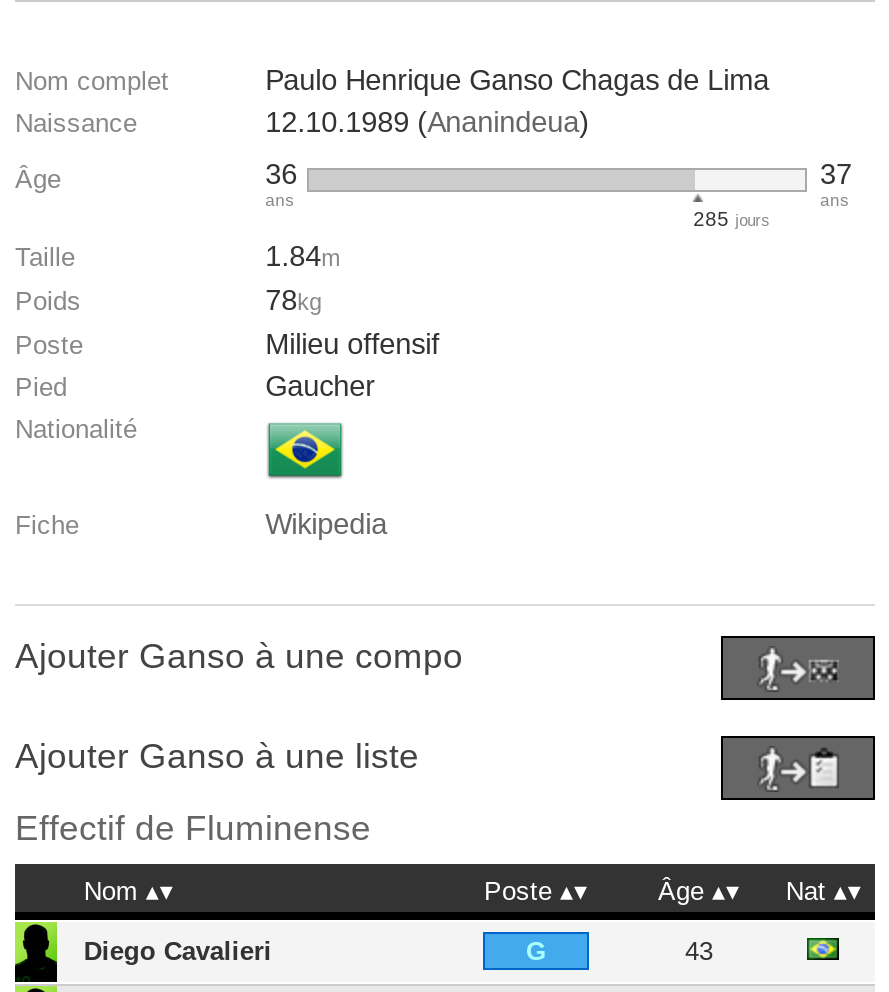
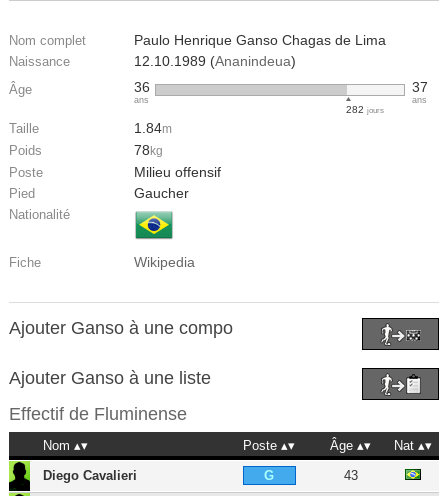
- 285 jours
+ 282 jours
